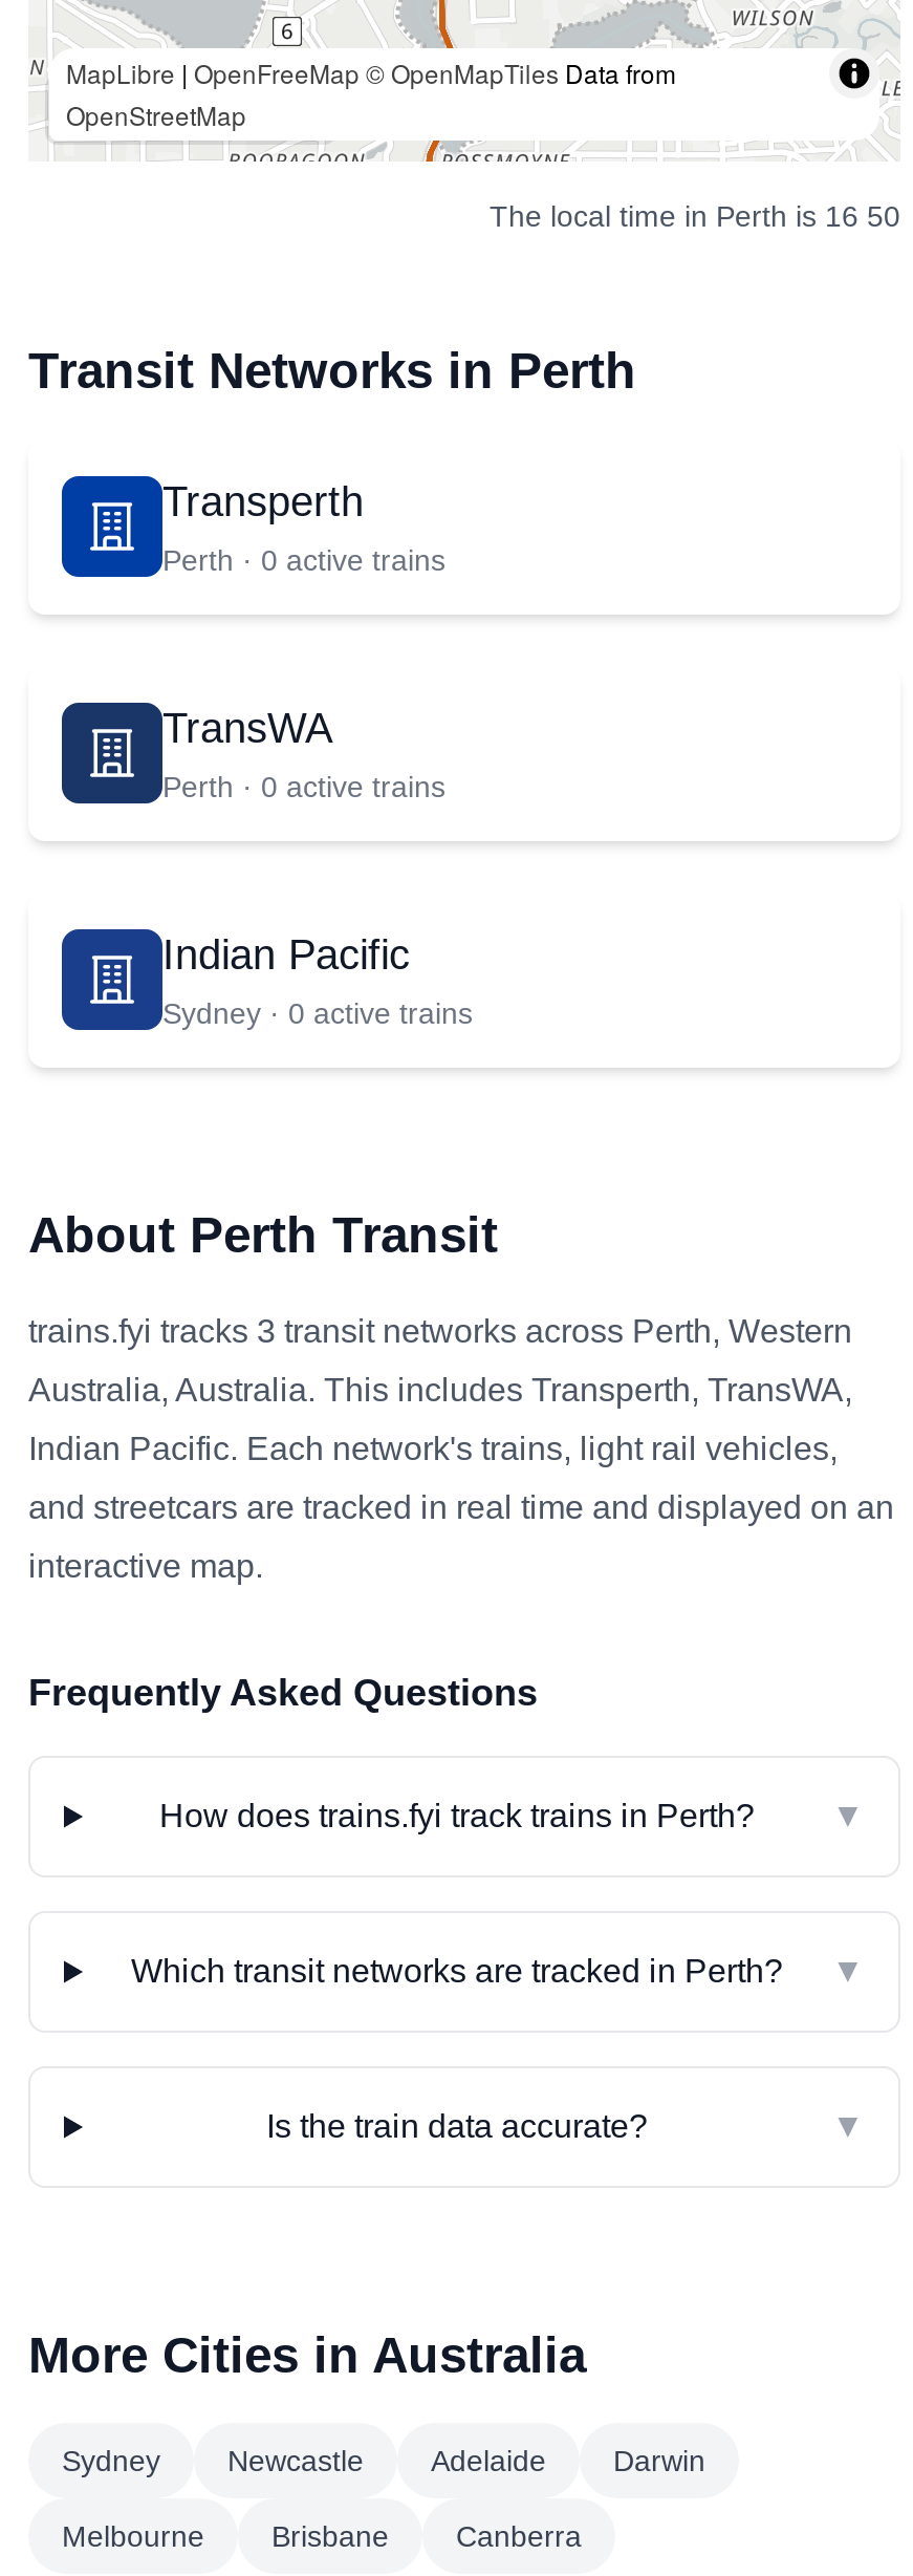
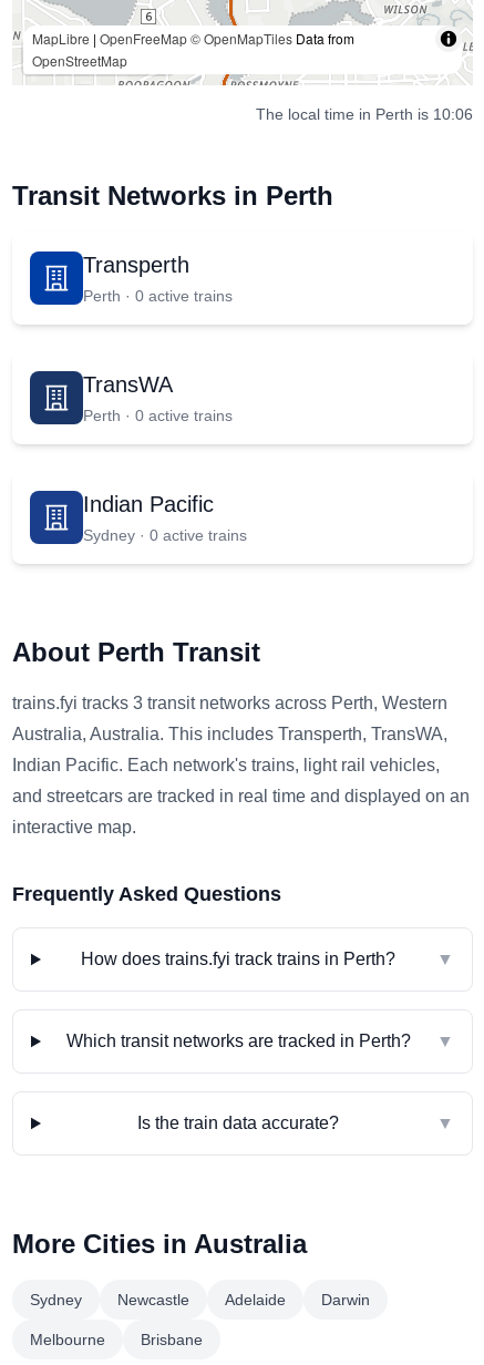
- The local time in Perth is 16:50
+ The local time in Perth is 10:06

- Canberra
